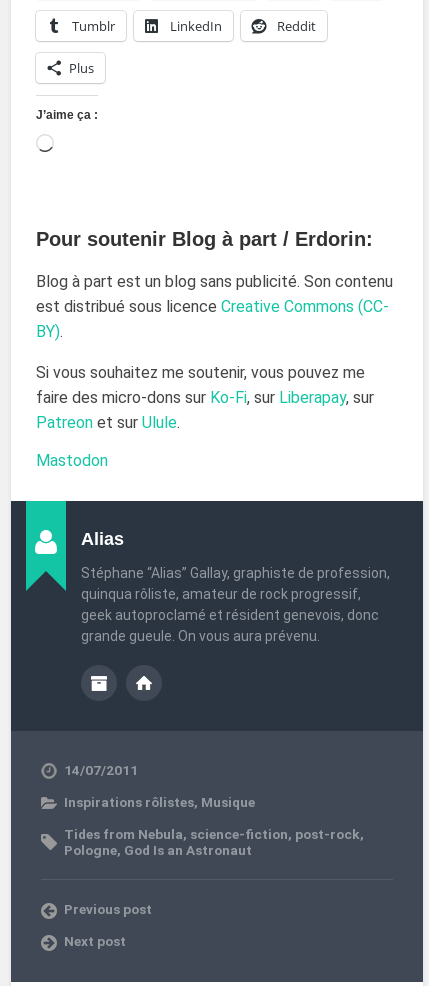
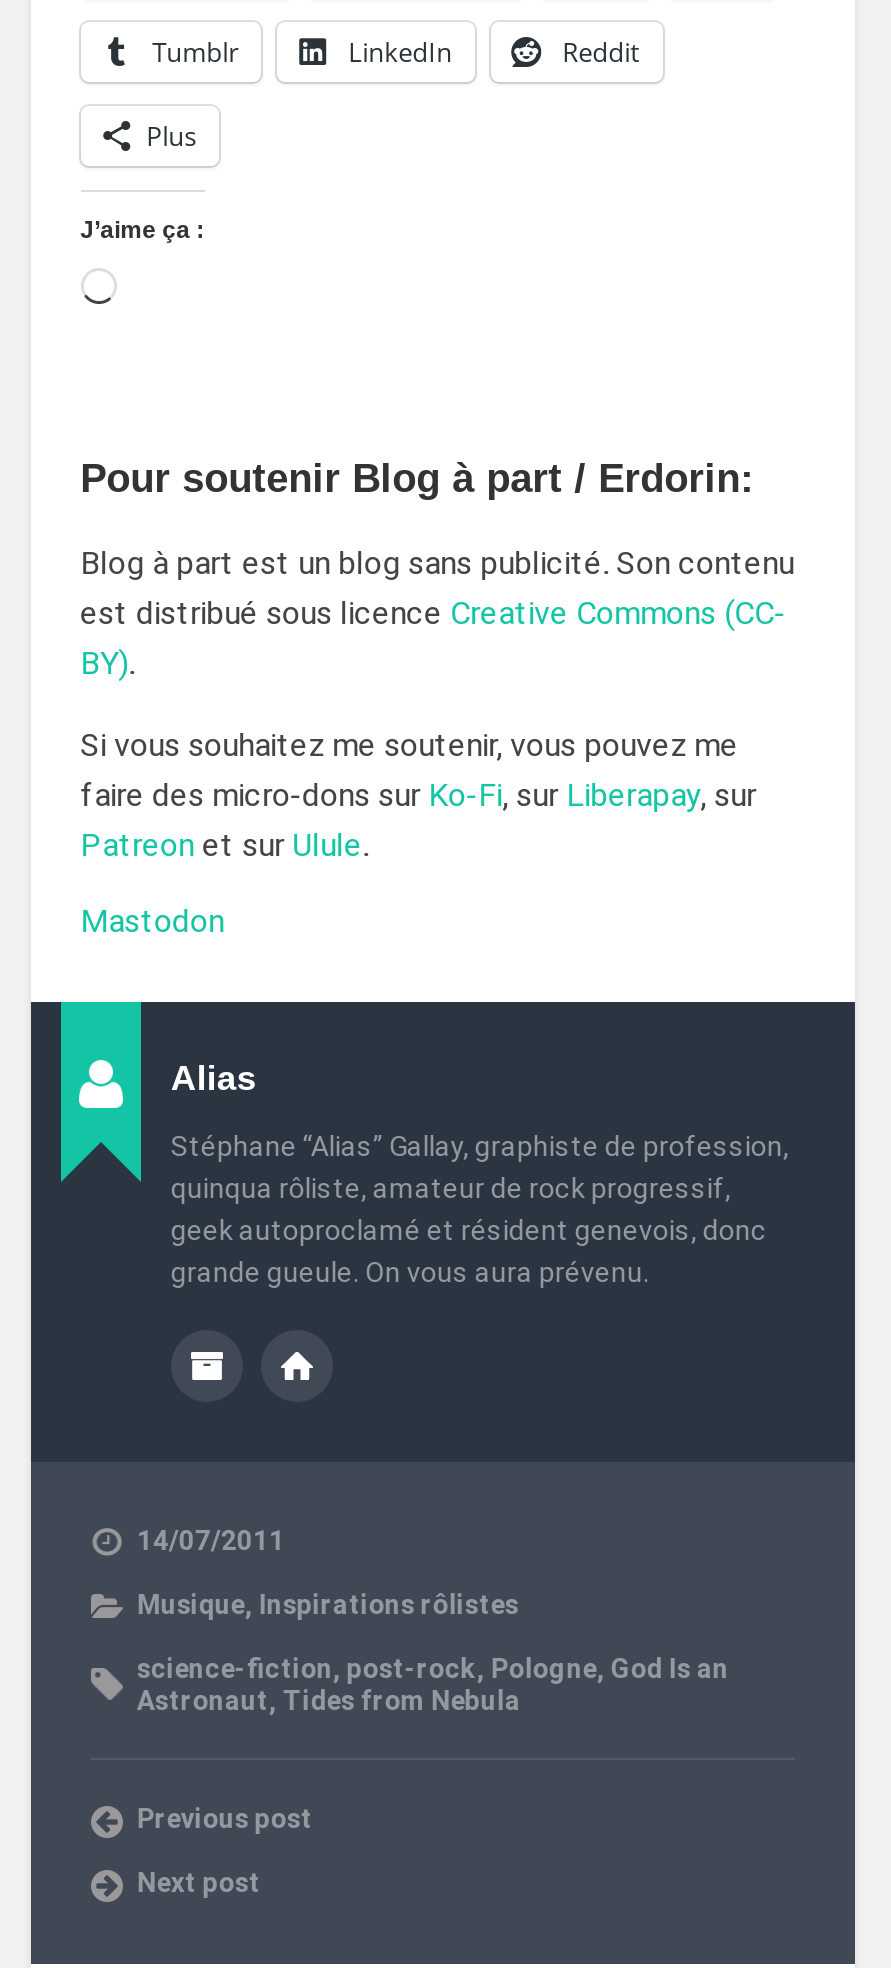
- Inspirations rôlistes, Musique
+ Musique, Inspirations rôlistes

- Tides from Nebula, science-fiction, post-rock,
- Pologne, God Is an Astronaut
+ science-fiction, post-rock, Pologne, God Is an
+ Astronaut, Tides from Nebula
